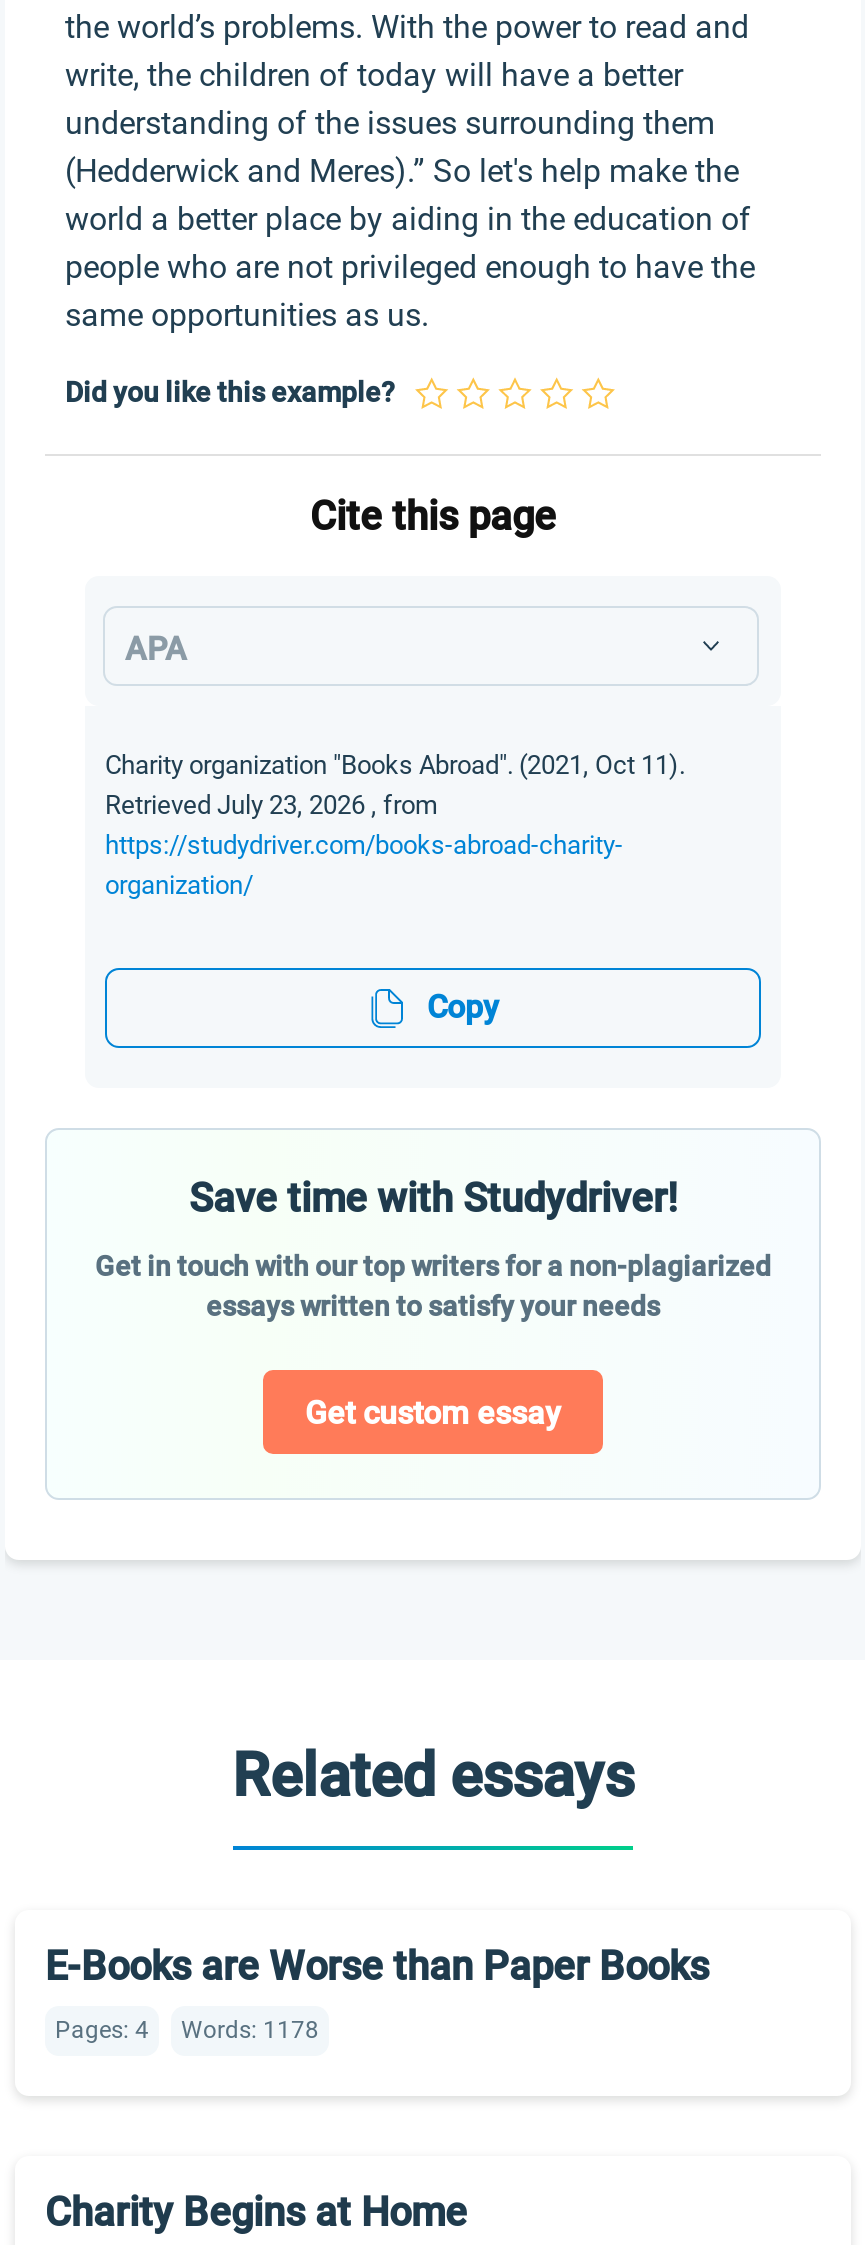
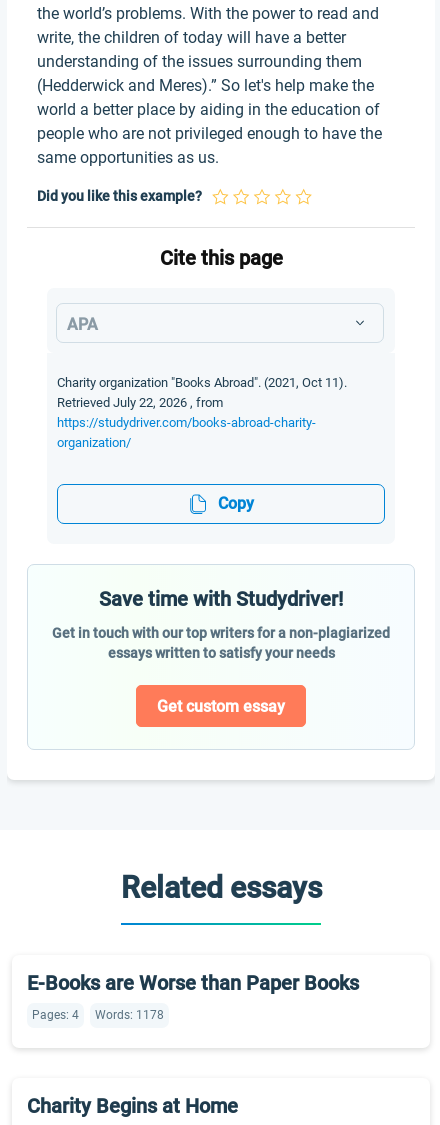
- Retrieved July 23, 2026 , from
+ Retrieved July 22, 2026 , from
